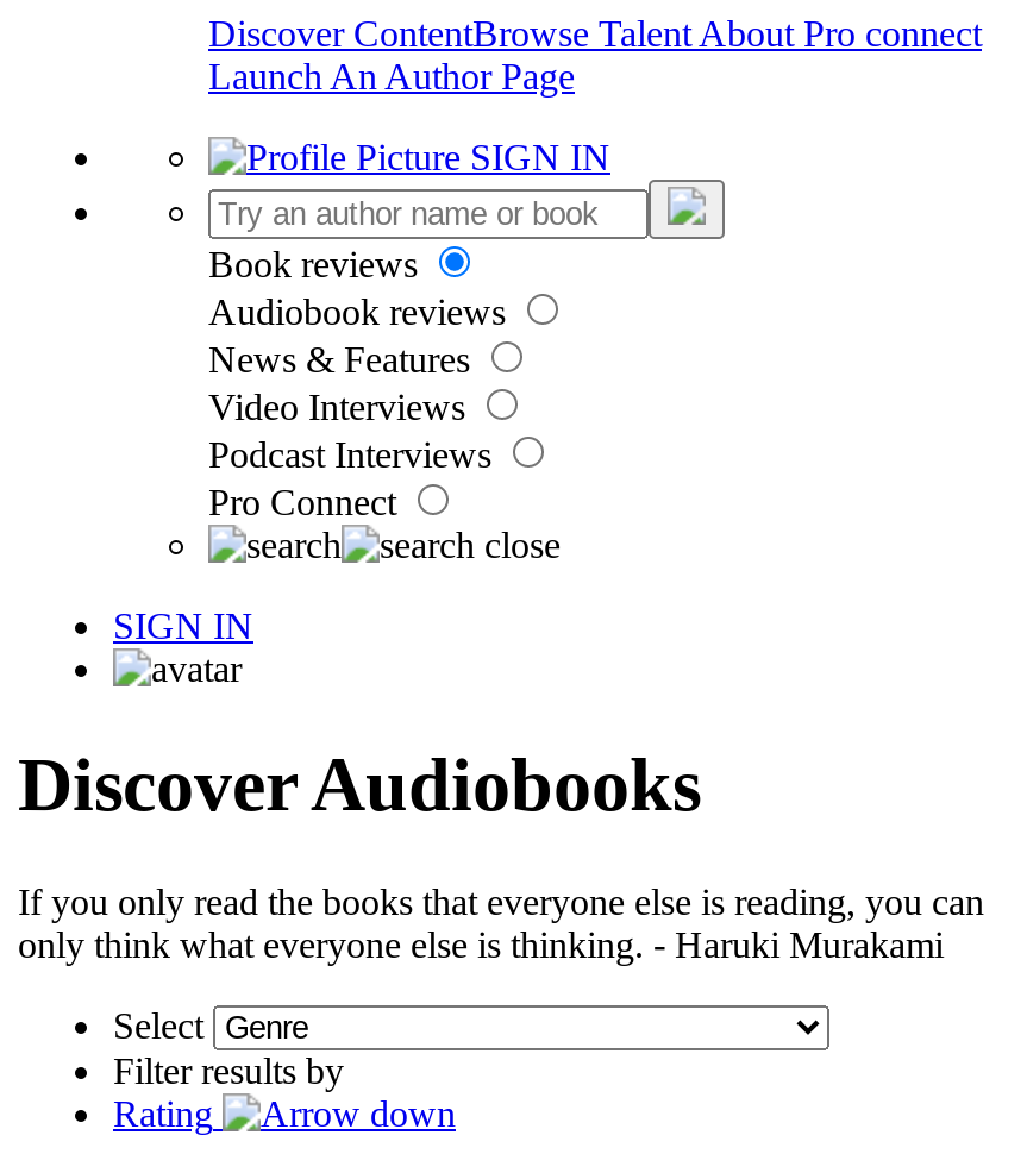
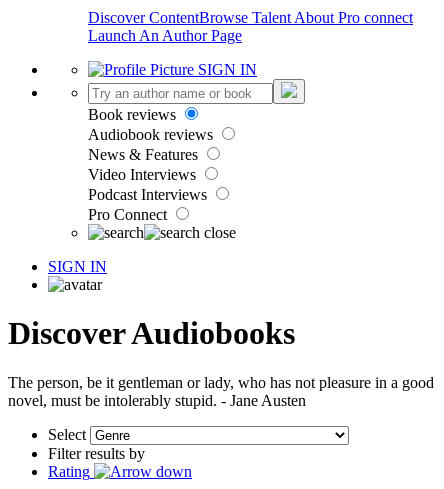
- If you only read the books that everyone else is reading, you can
- only think what everyone else is thinking. - Haruki Murakami
+ The person, be it gentleman or lady, who has not pleasure in a good
+ novel, must be intolerably stupid. - Jane Austen
